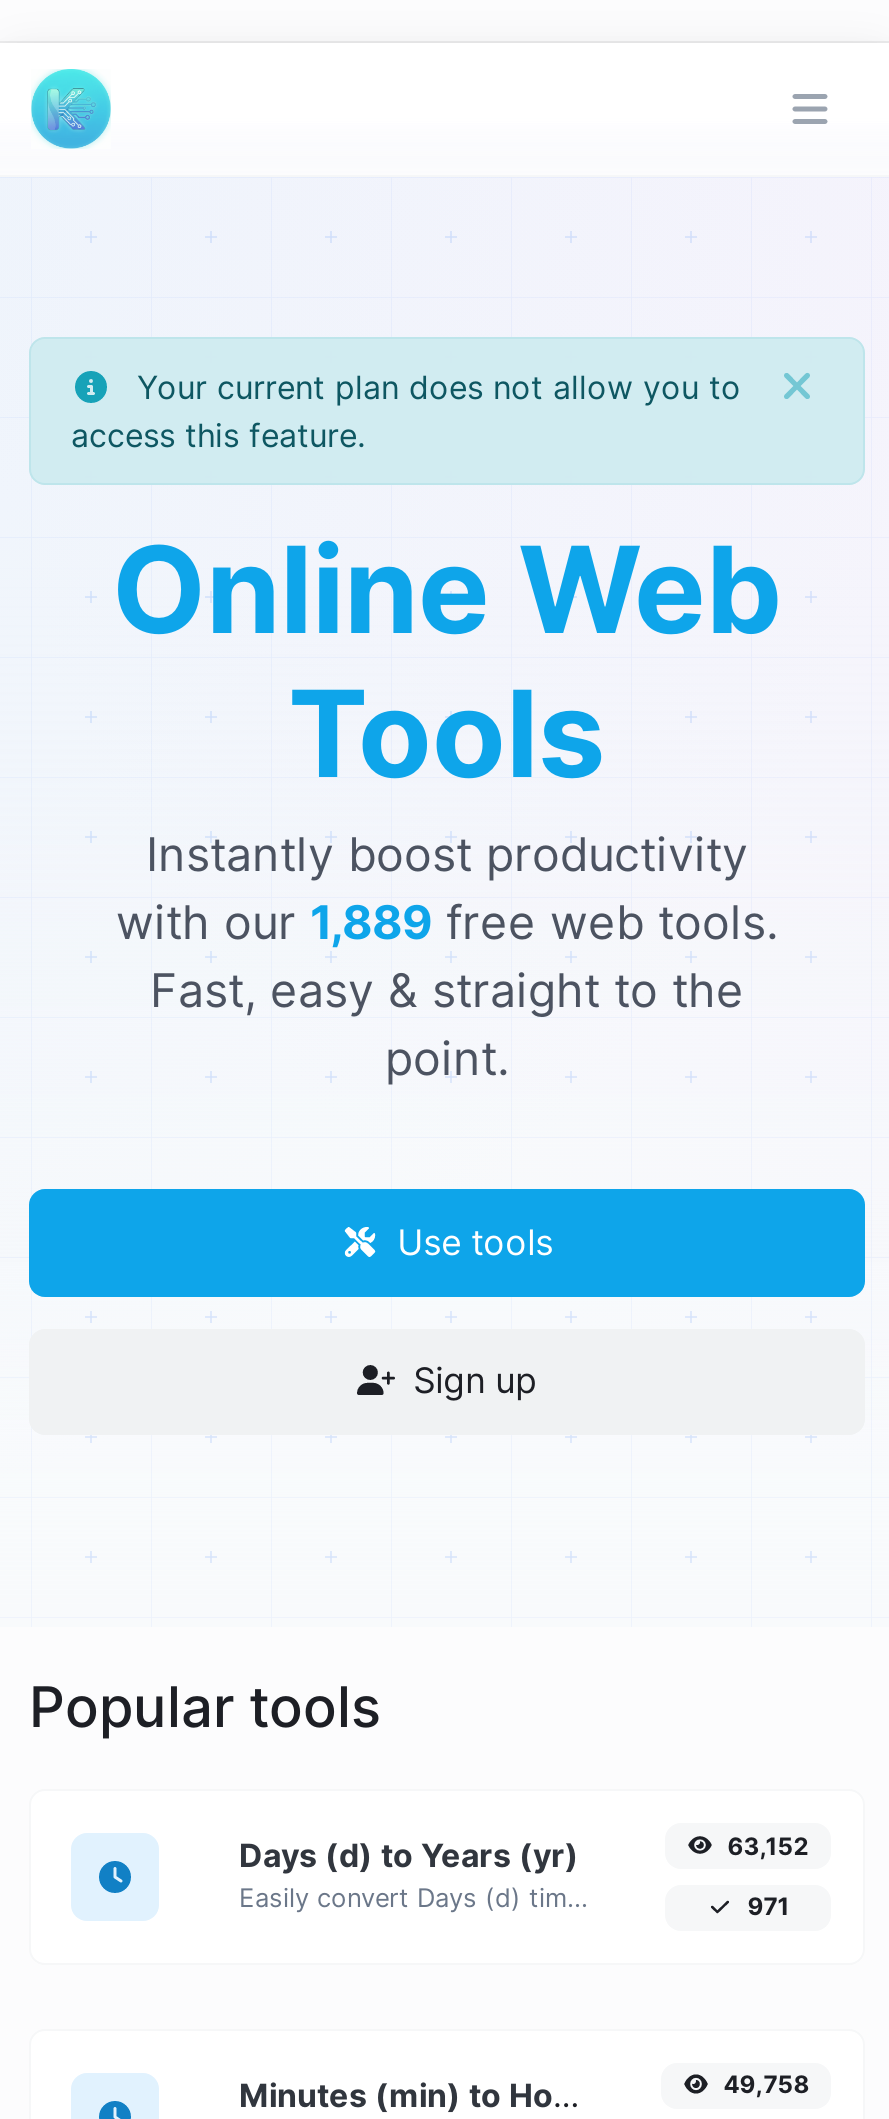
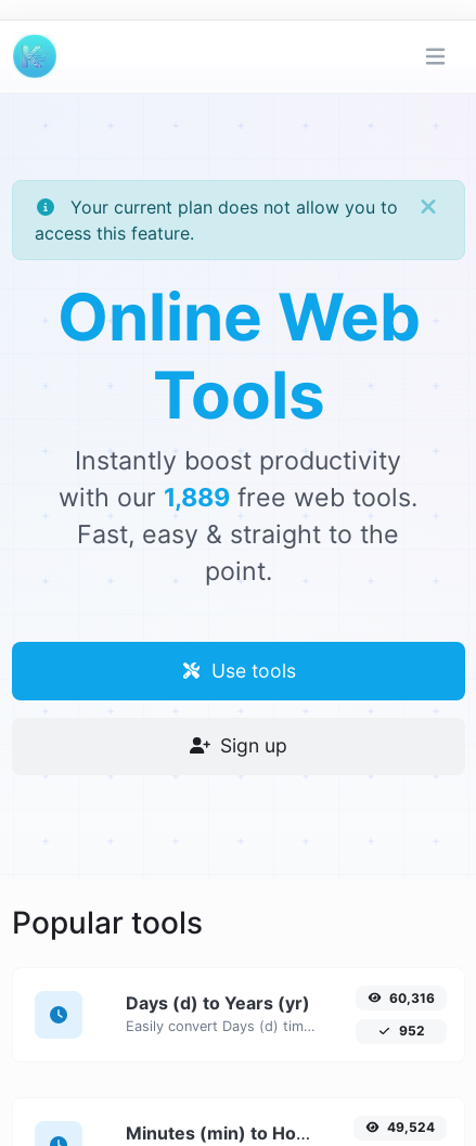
- 63,152
+ 60,316

- 971
+ 952

- 49,758
+ 49,524
